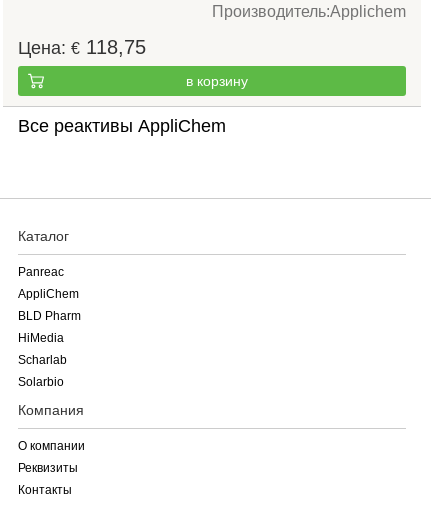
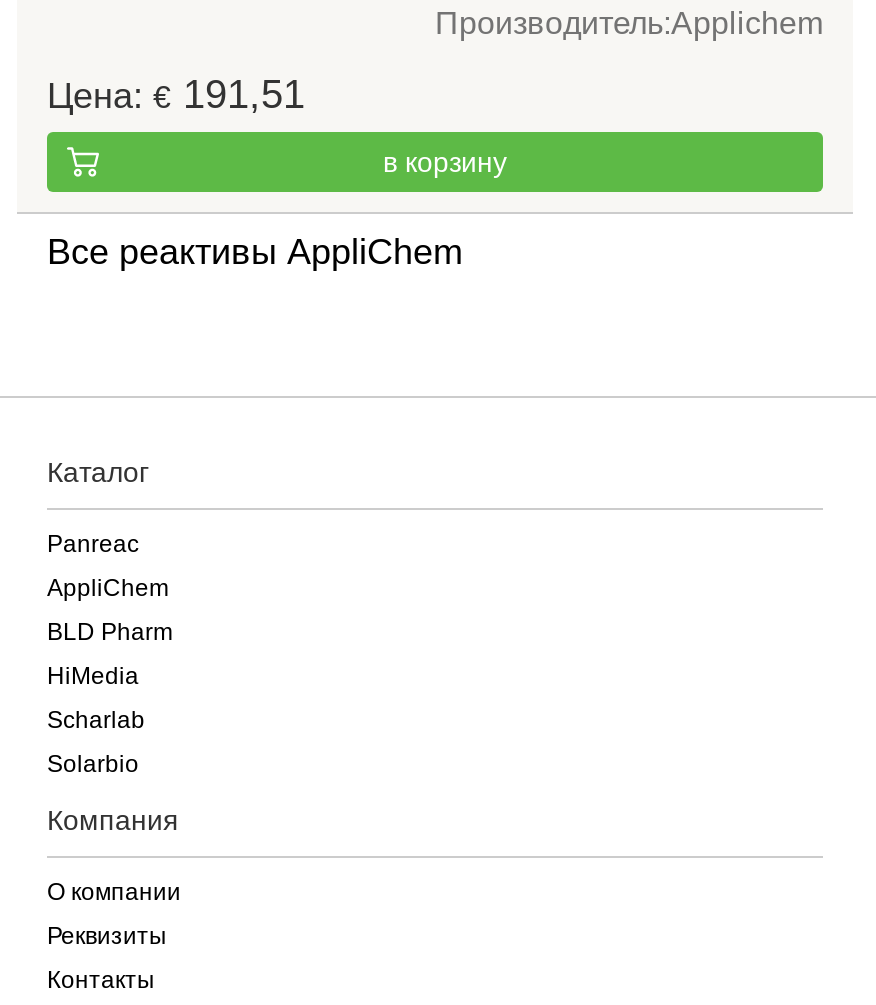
- Цена: €118,75
+ Цена: €191,51
